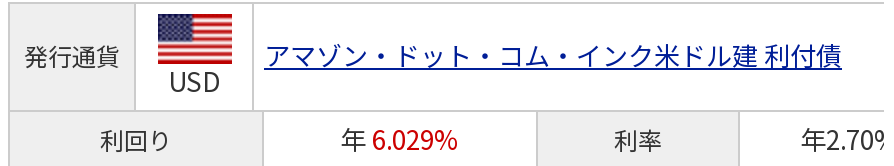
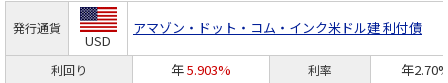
- 年6.029%
+ 年5.903%
